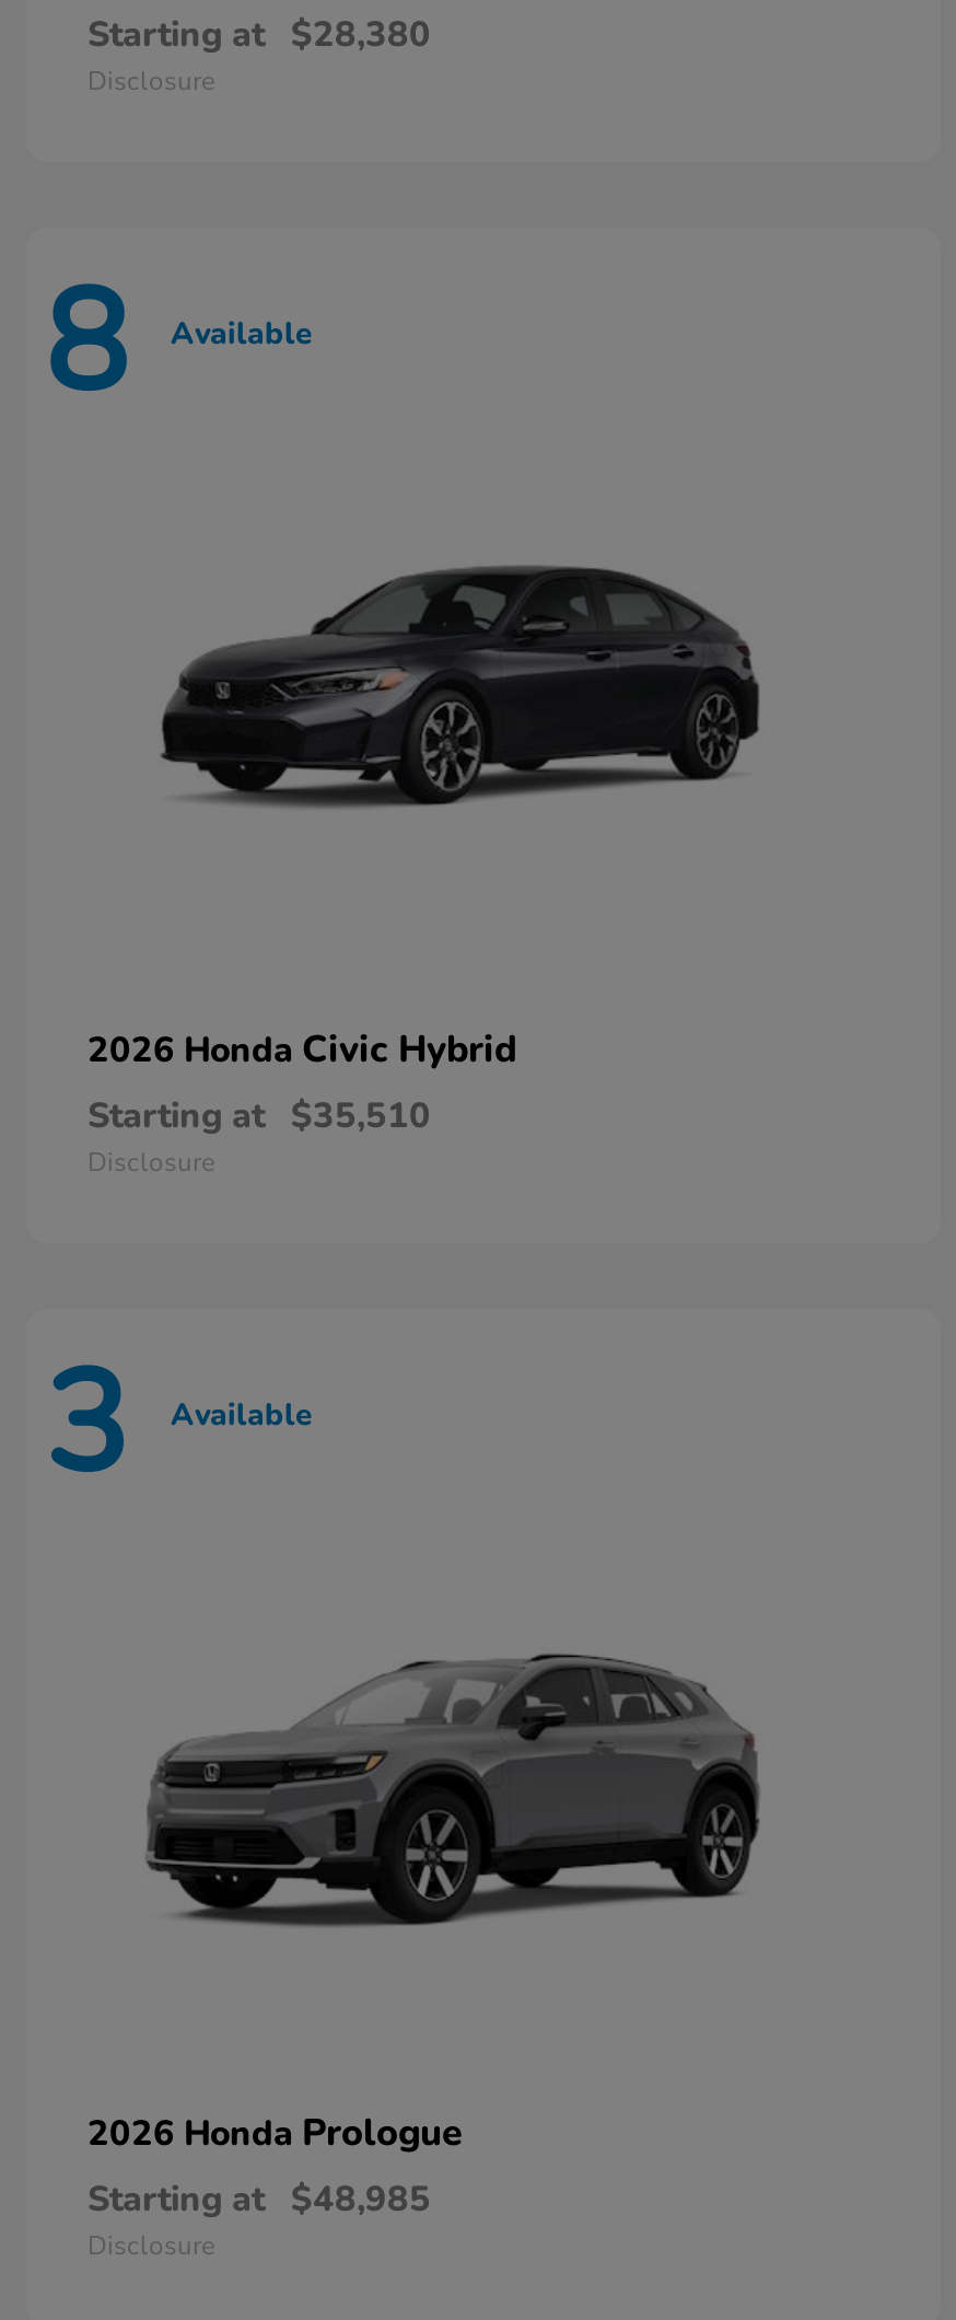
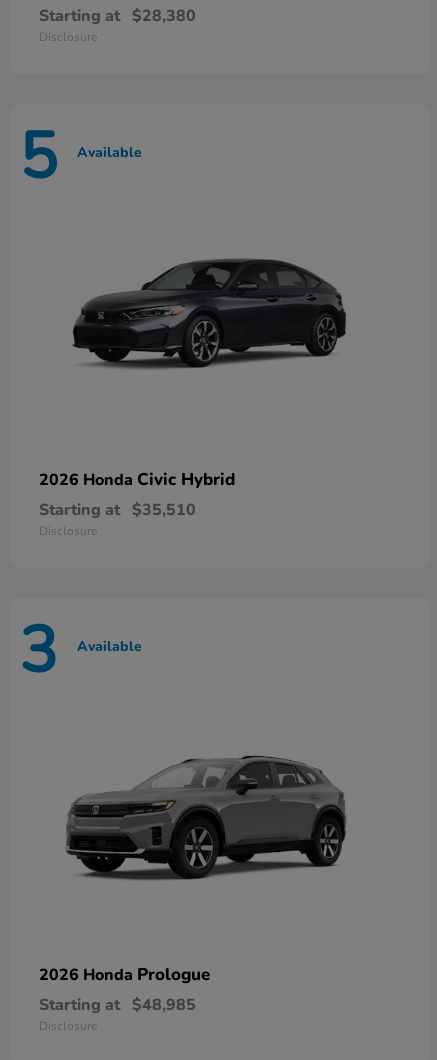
- 8 Available
+ 5 Available
